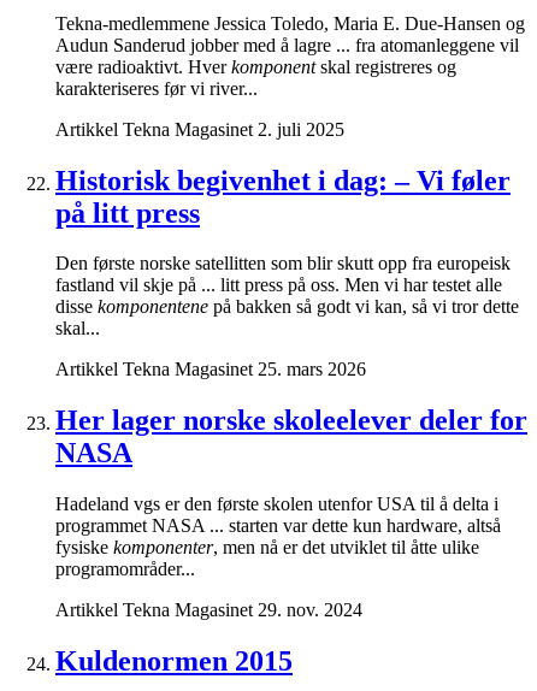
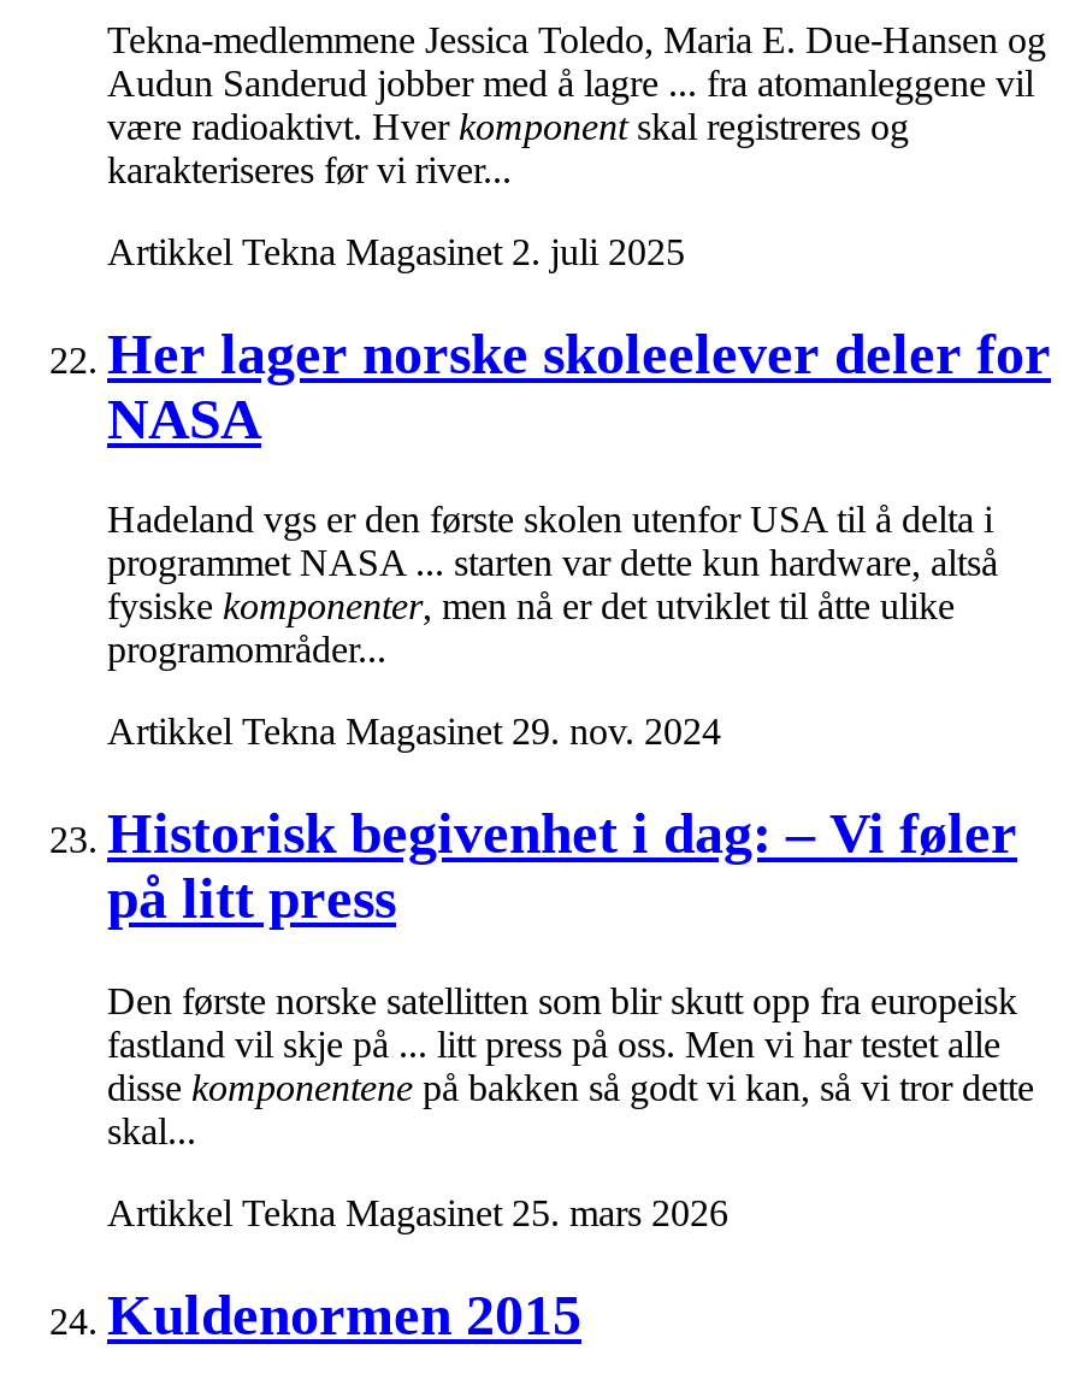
moved down: Historisk begivenhet i dag: – Vi føler | på litt press | Den første norske satellitten som blir skutt opp fra europeisk | fastland vil skje på ... litt press på oss. Men vi har testet alle | disse komponentene på bakken så godt vi kan, så vi tror dette | skal... | Artikkel Tekna Magasinet 25. mars 2026

moved up: Her lager norske skoleelever deler for | NASA | Hadeland vgs er den første skolen utenfor USA til å delta i | programmet NASA ... starten var dette kun hardware, altså | fysiske komponenter, men nå er det utviklet til åtte ulike | programområder... | Artikkel Tekna Magasinet 29. nov. 2024
